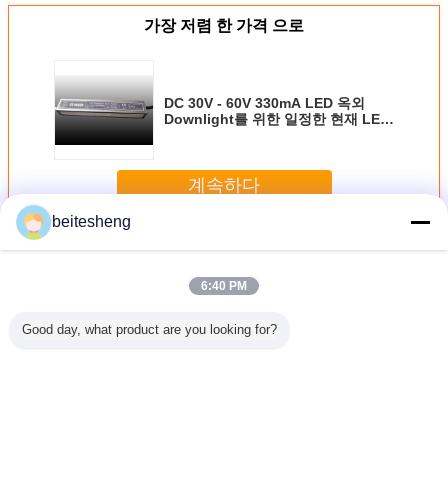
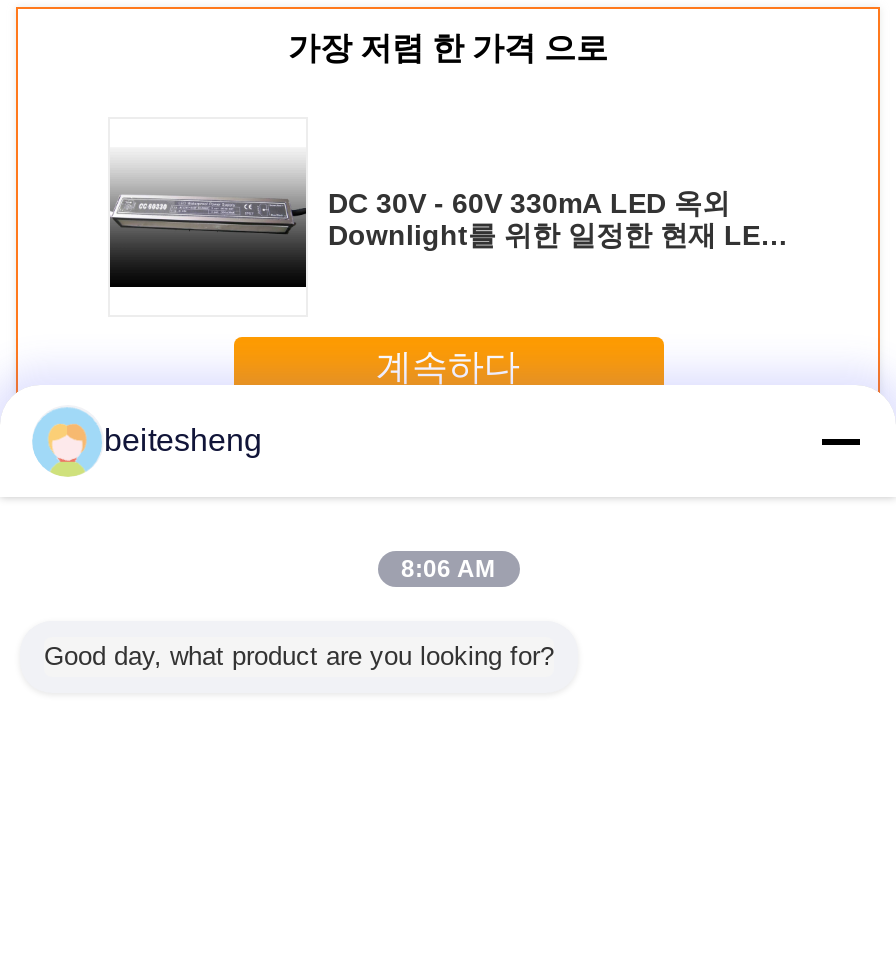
- 6:40 PM
+ 8:06 AM
